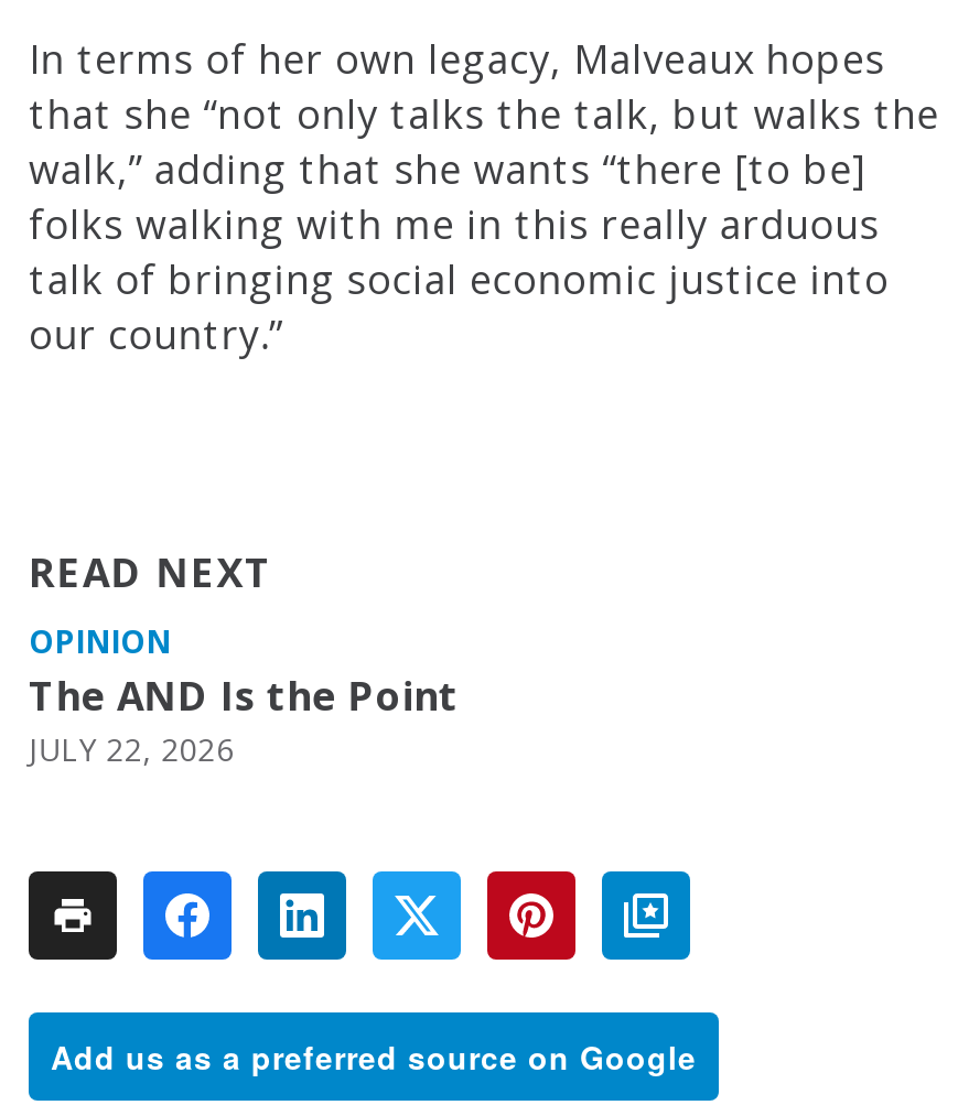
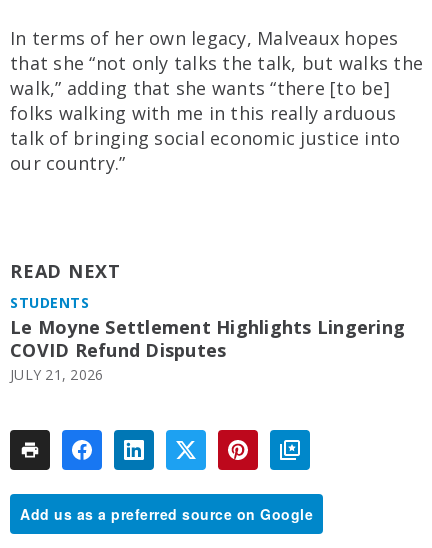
- OPINION
- The AND Is the Point
- JULY 22, 2026
+ STUDENTS
+ Le Moyne Settlement Highlights Lingering
+ COVID Refund Disputes
+ JULY 21, 2026
